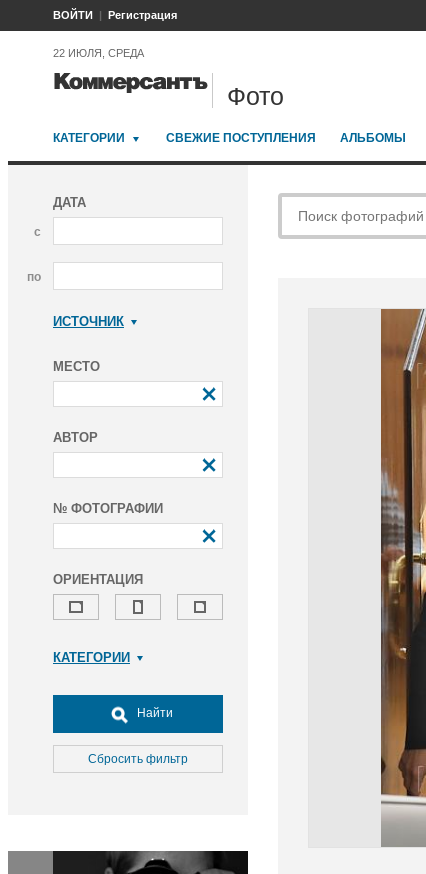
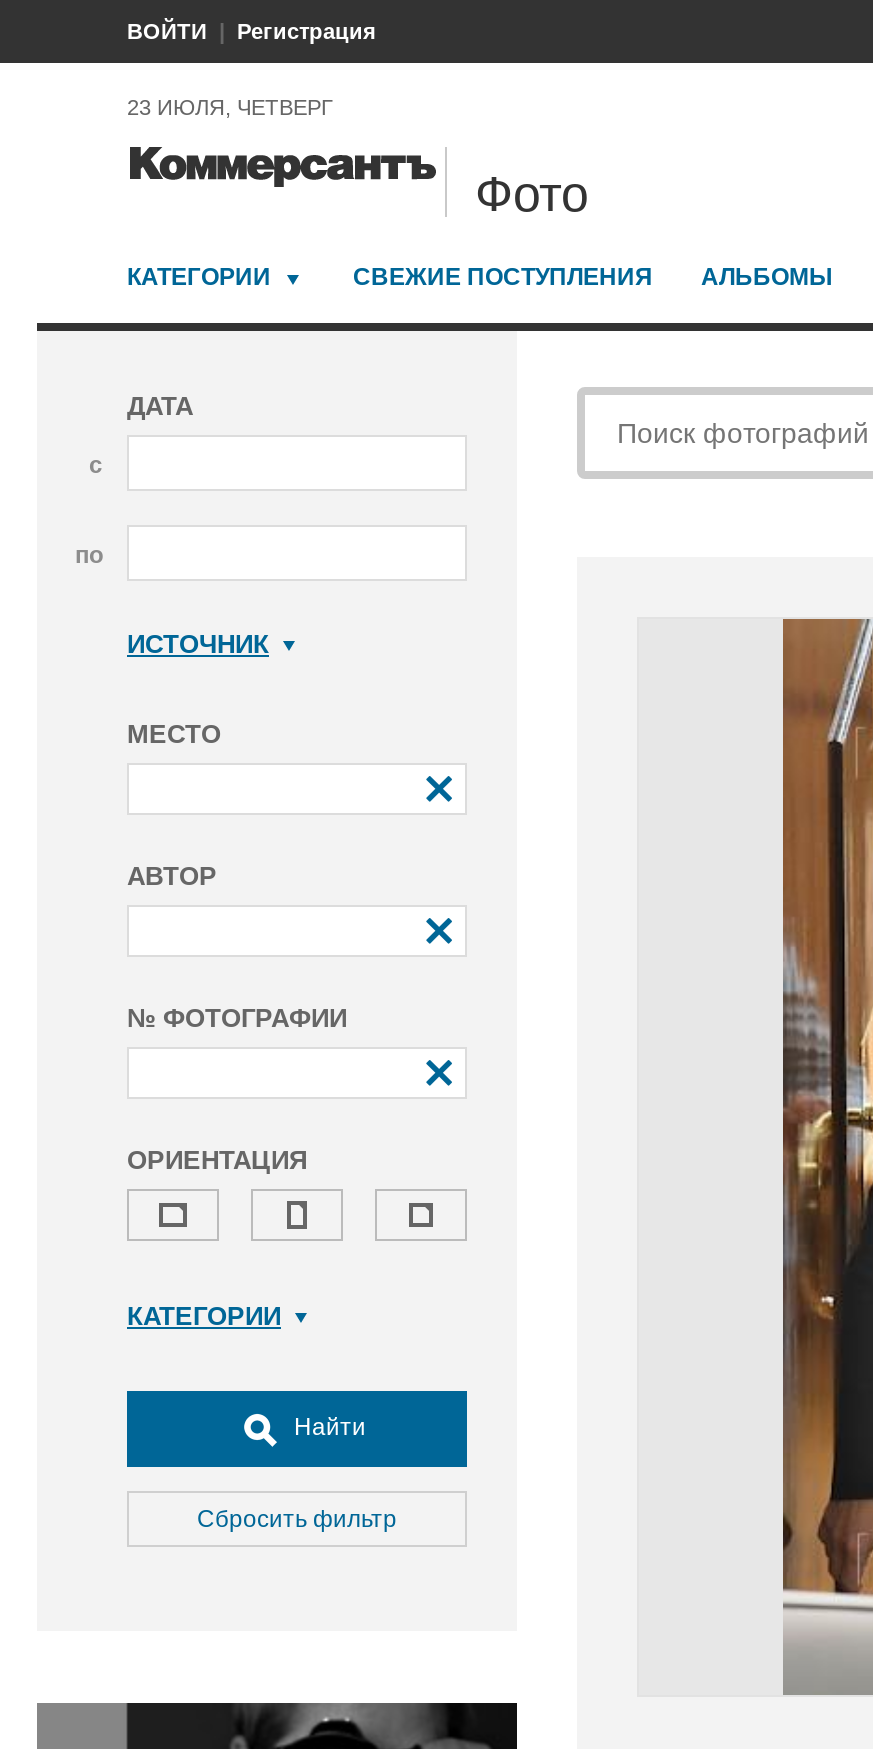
- 22 ИЮЛЯ, СРЕДА
+ 23 ИЮЛЯ, ЧЕТВЕРГ
